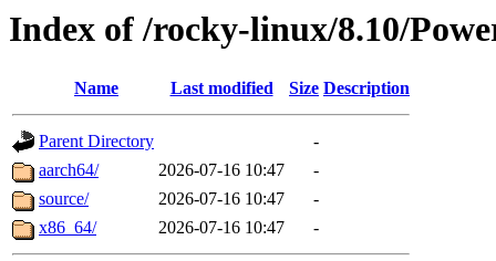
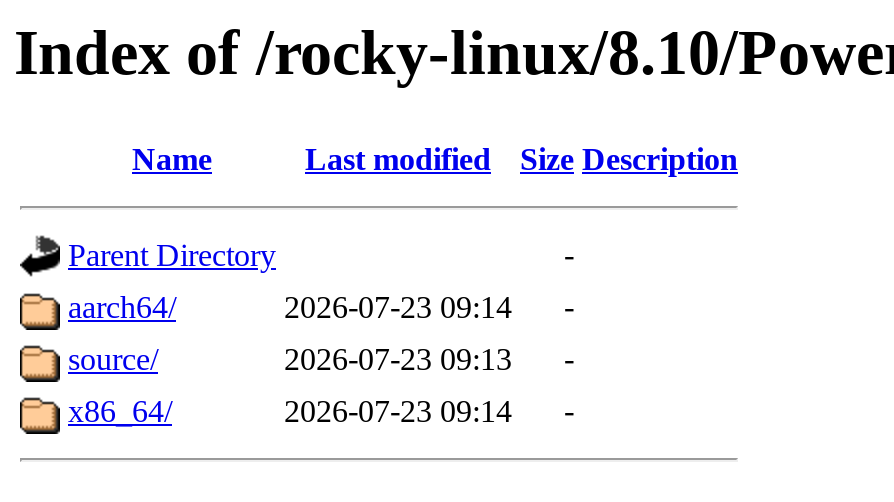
- 2026-07-16 10:47
+ 2026-07-23 09:14

- 2026-07-16 10:47
+ 2026-07-23 09:13

- 2026-07-16 10:47
+ 2026-07-23 09:14
